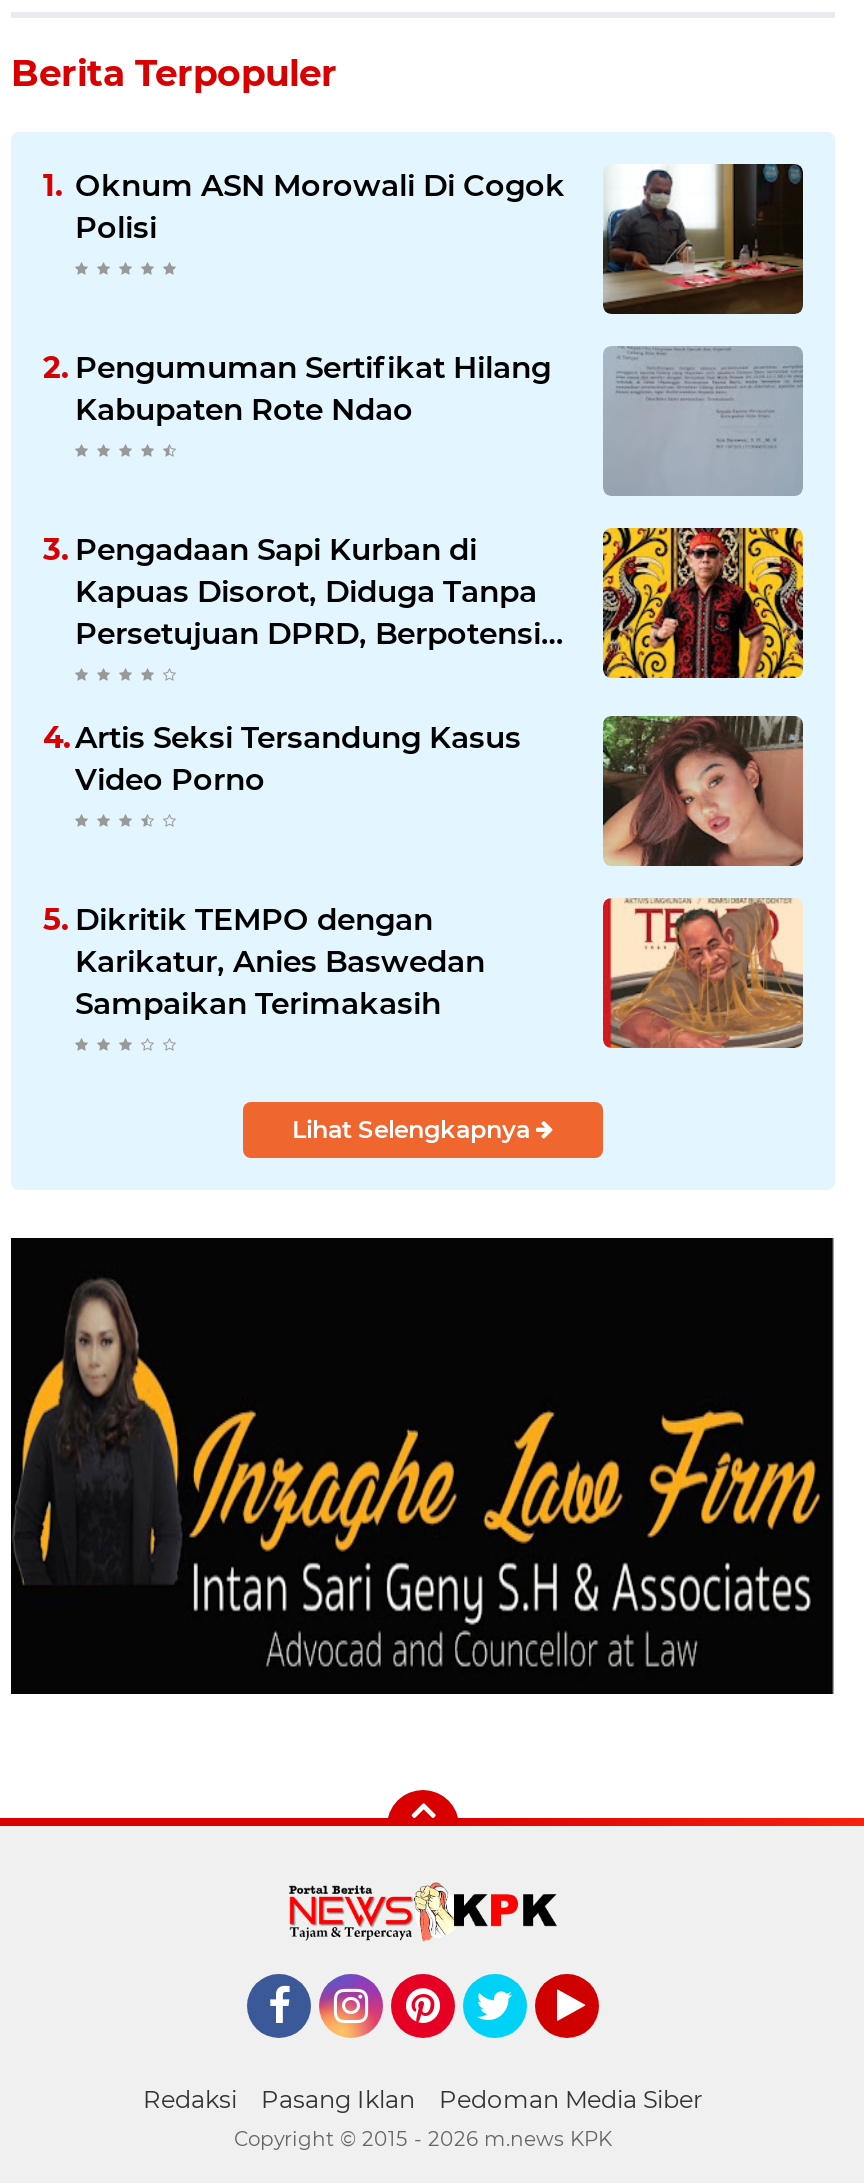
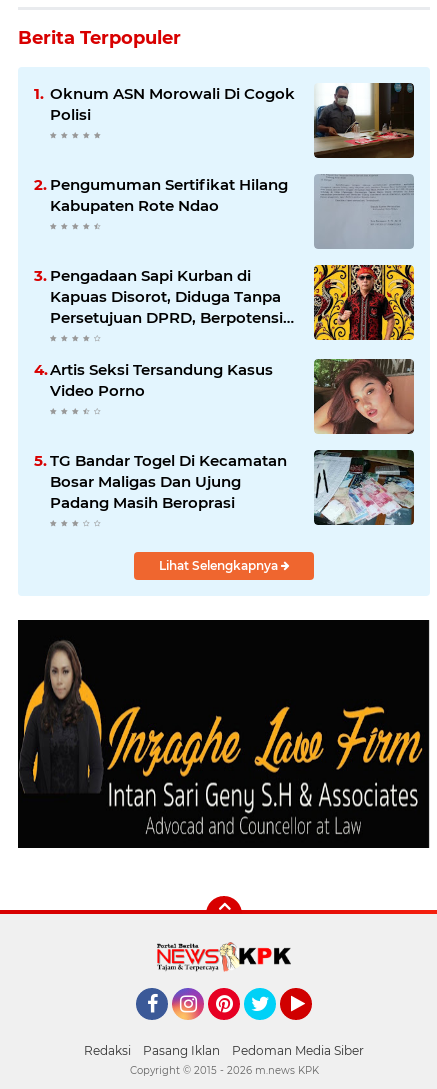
- Dikritik TEMPO dengan
- Karikatur, Anies Baswedan
- Sampaikan Terimakasih
+ TG Bandar Togel Di Kecamatan
+ Bosar Maligas Dan Ujung
+ Padang Masih Beroprasi

- [image]
+ [image]
